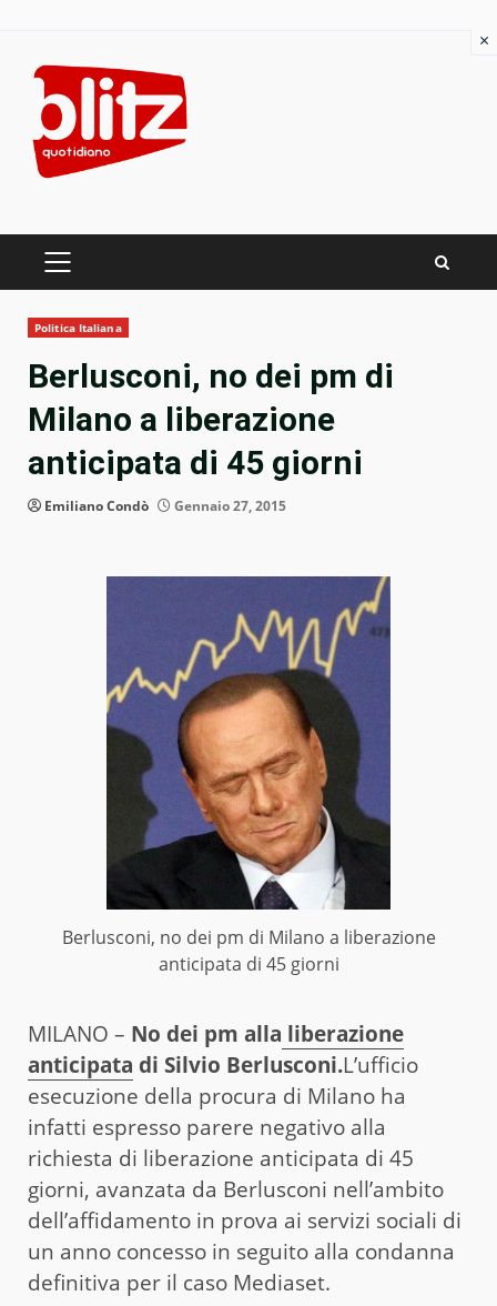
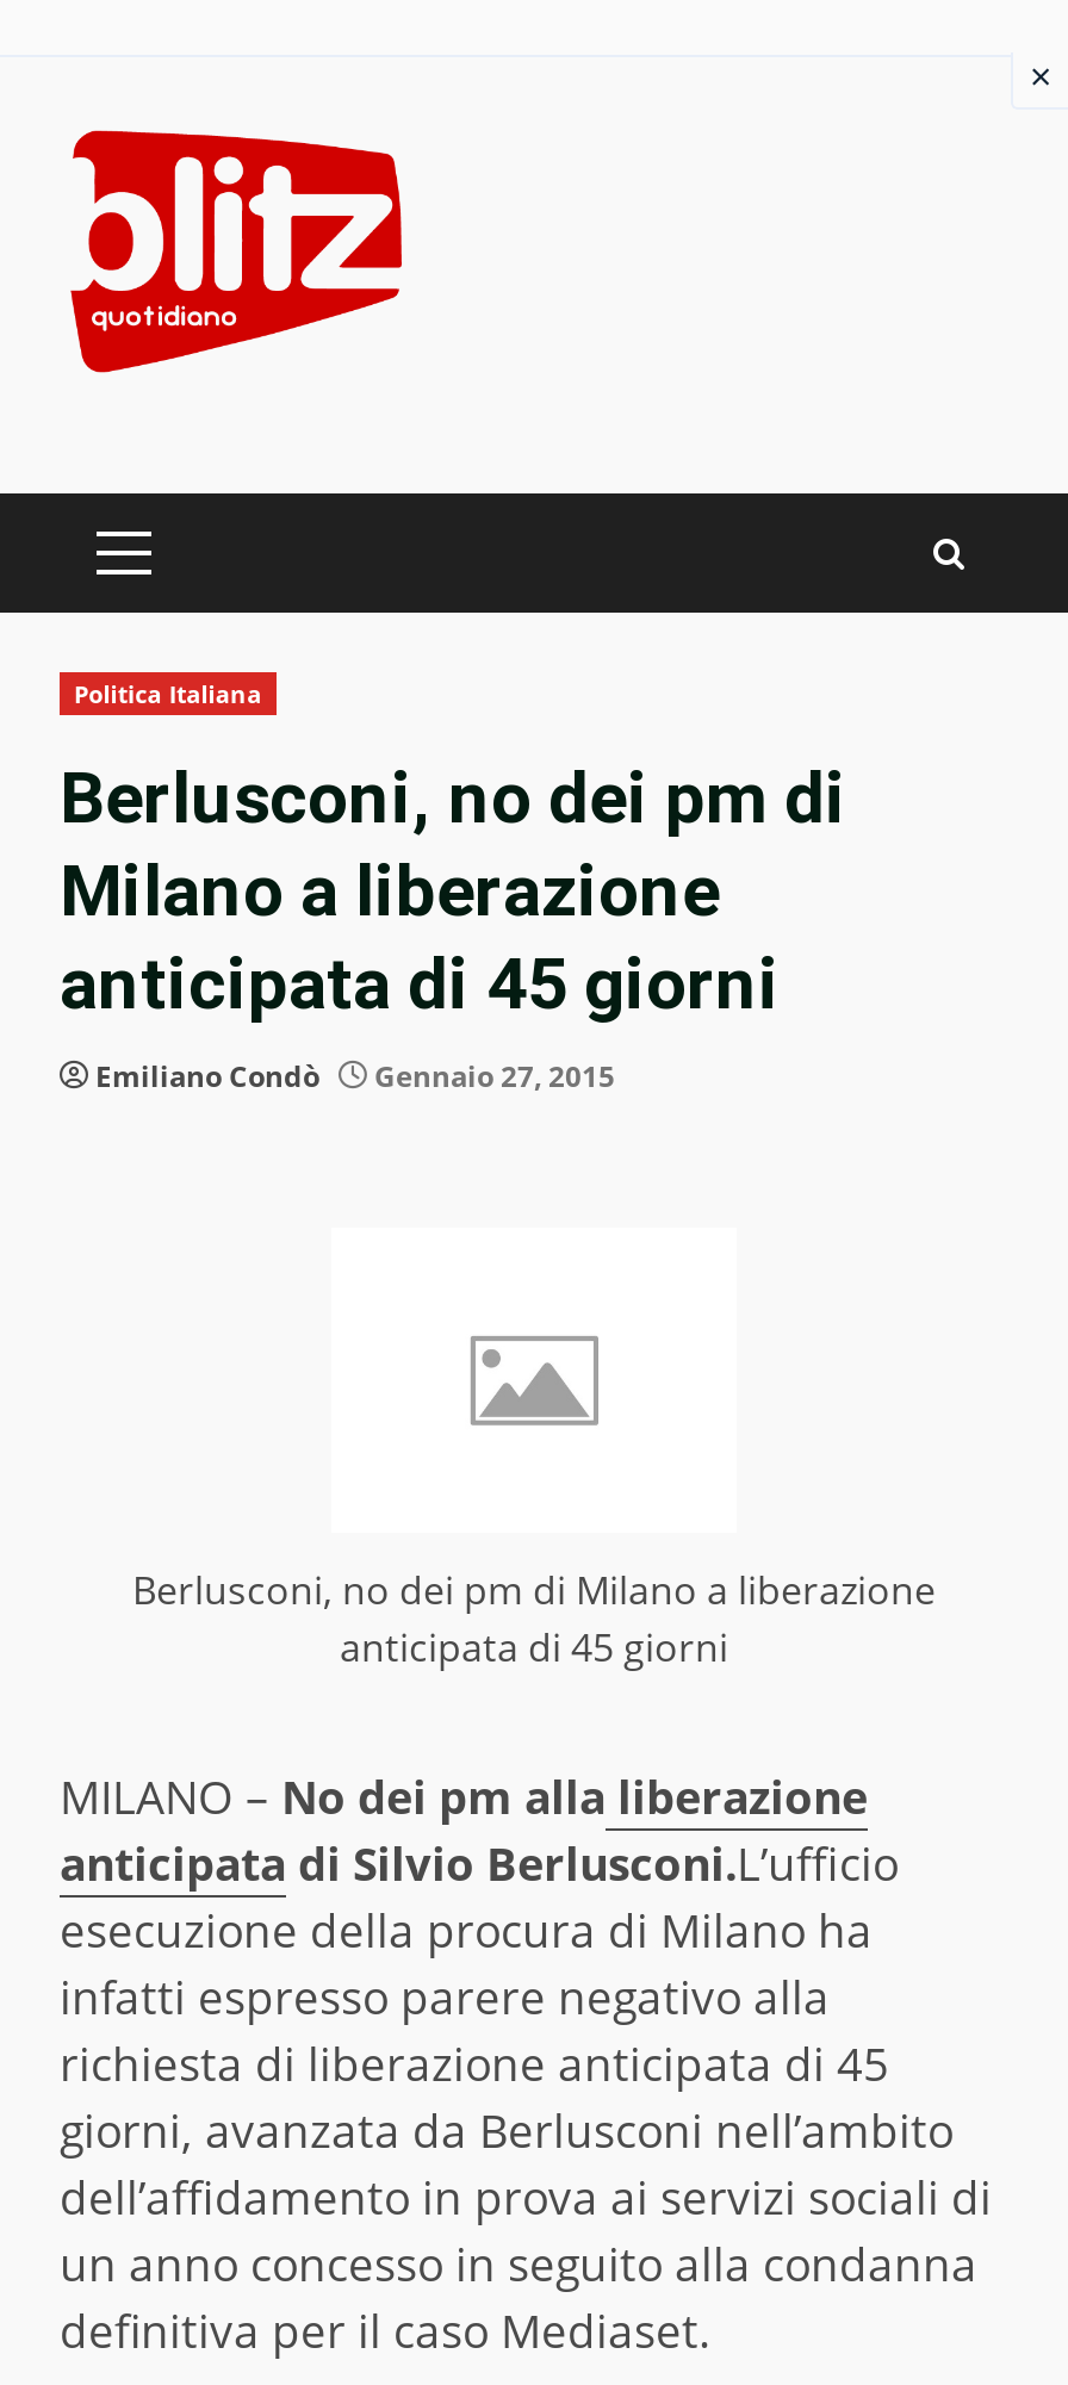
- [image]
